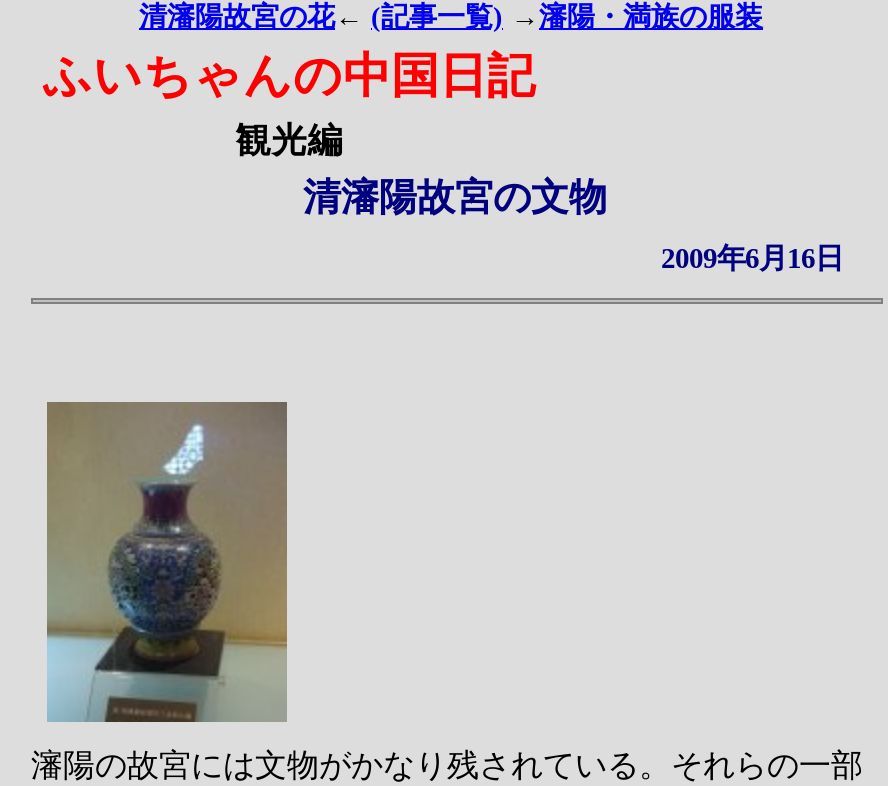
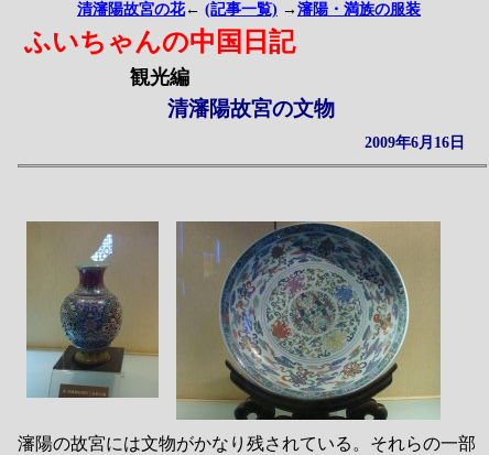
+ [image]
